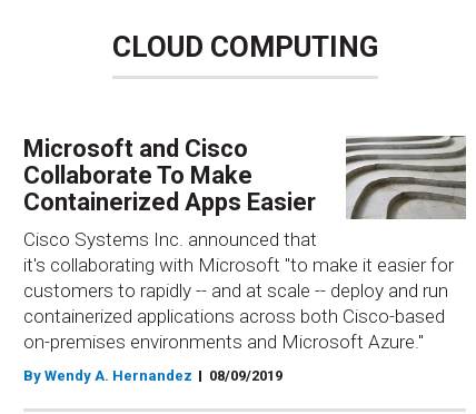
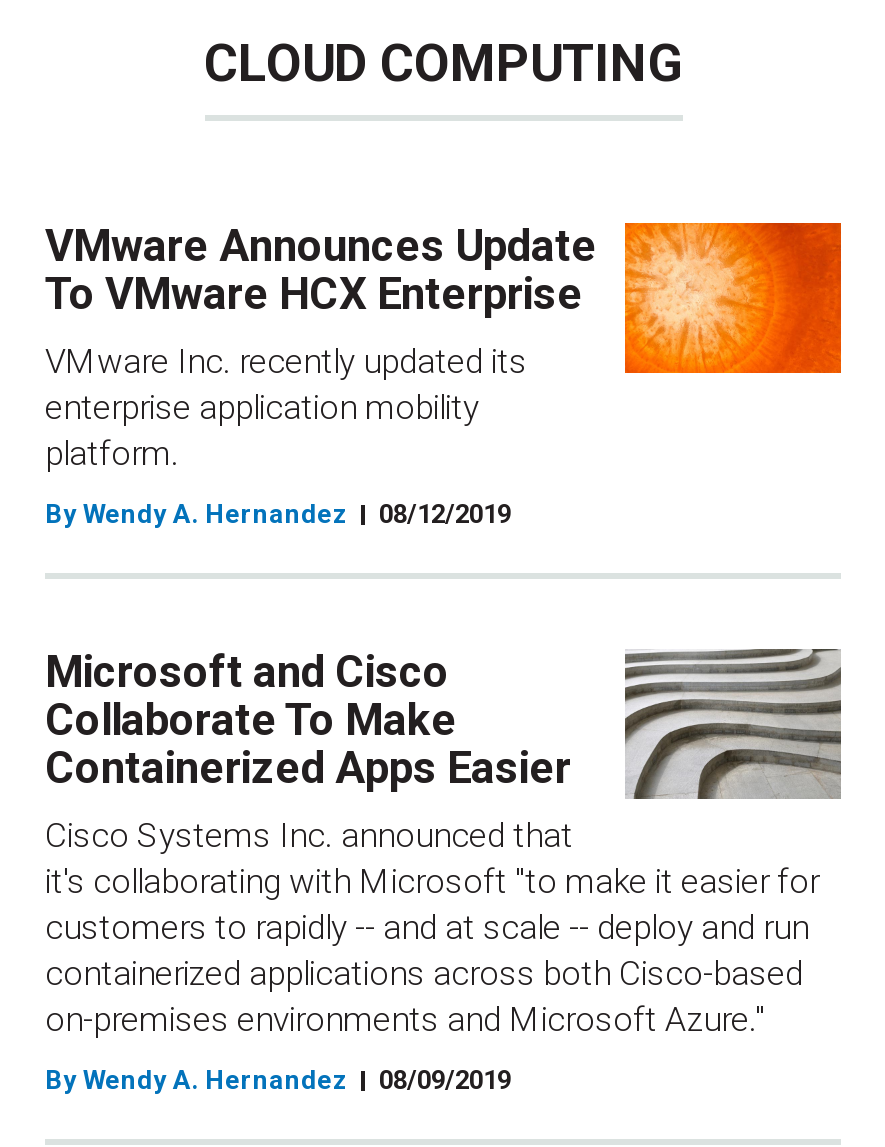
+ [image]
+ VMware Announces Update
+ To VMware HCX Enterprise
+ VMware Inc. recently updated its
+ enterprise application mobility
+ platform.
+ By Wendy A. Hernandez
+ 08/12/2019
